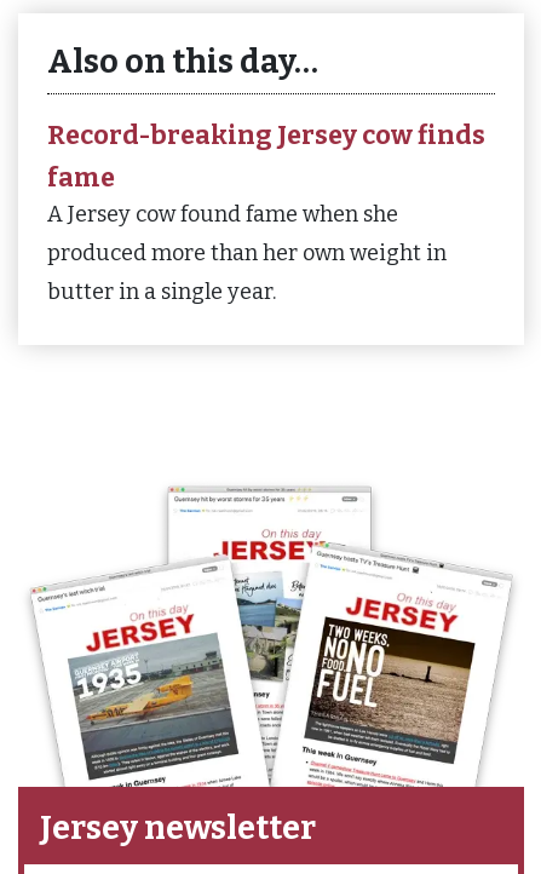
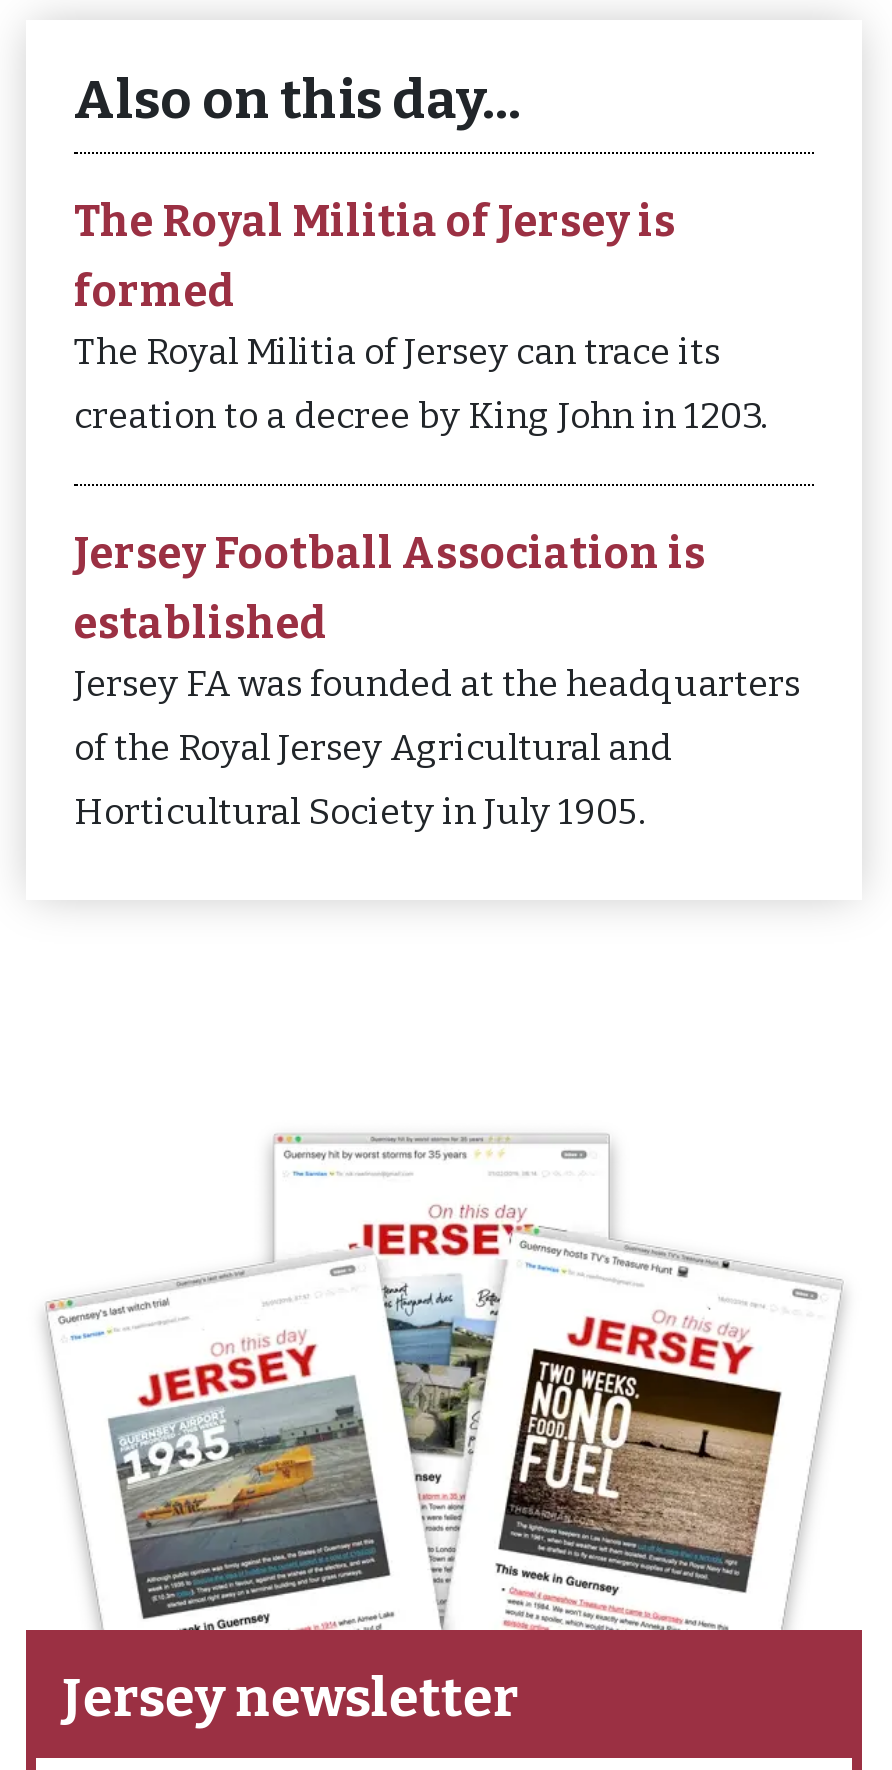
- Record-breaking Jersey cow finds
- fame
- A Jersey cow found fame when she
- produced more than her own weight in
- butter in a single year.
+ The Royal Militia of Jersey is
+ formed
+ The Royal Militia of Jersey can trace its
+ creation to a decree by King John in 1203.
+ Jersey Football Association is
+ established
+ Jersey FA was founded at the headquarters
+ of the Royal Jersey Agricultural and
+ Horticultural Society in July 1905.
